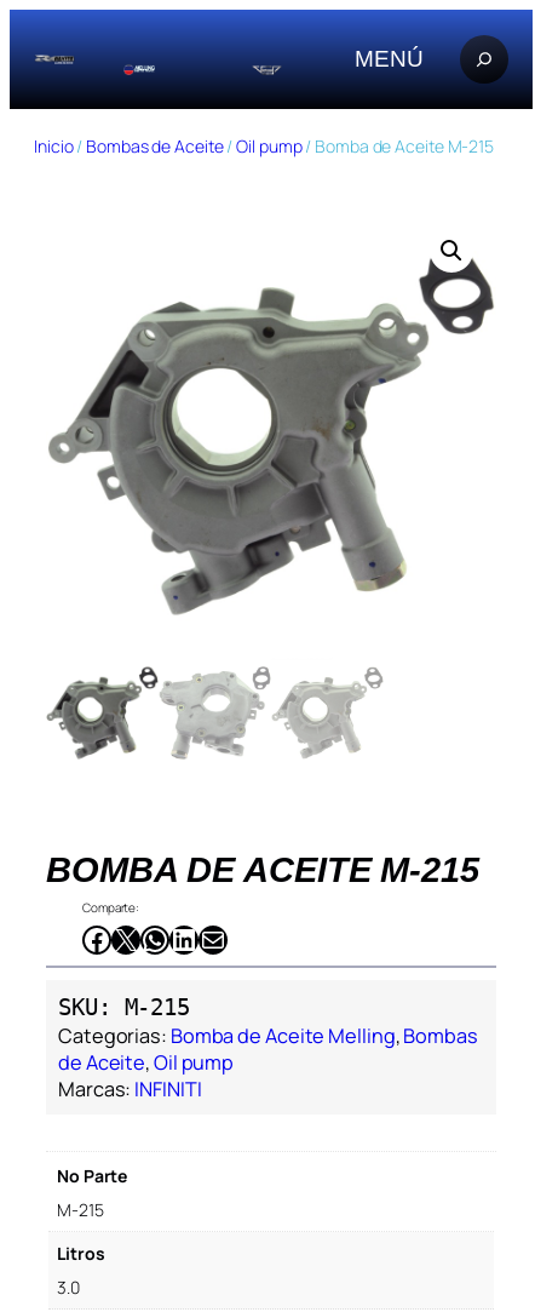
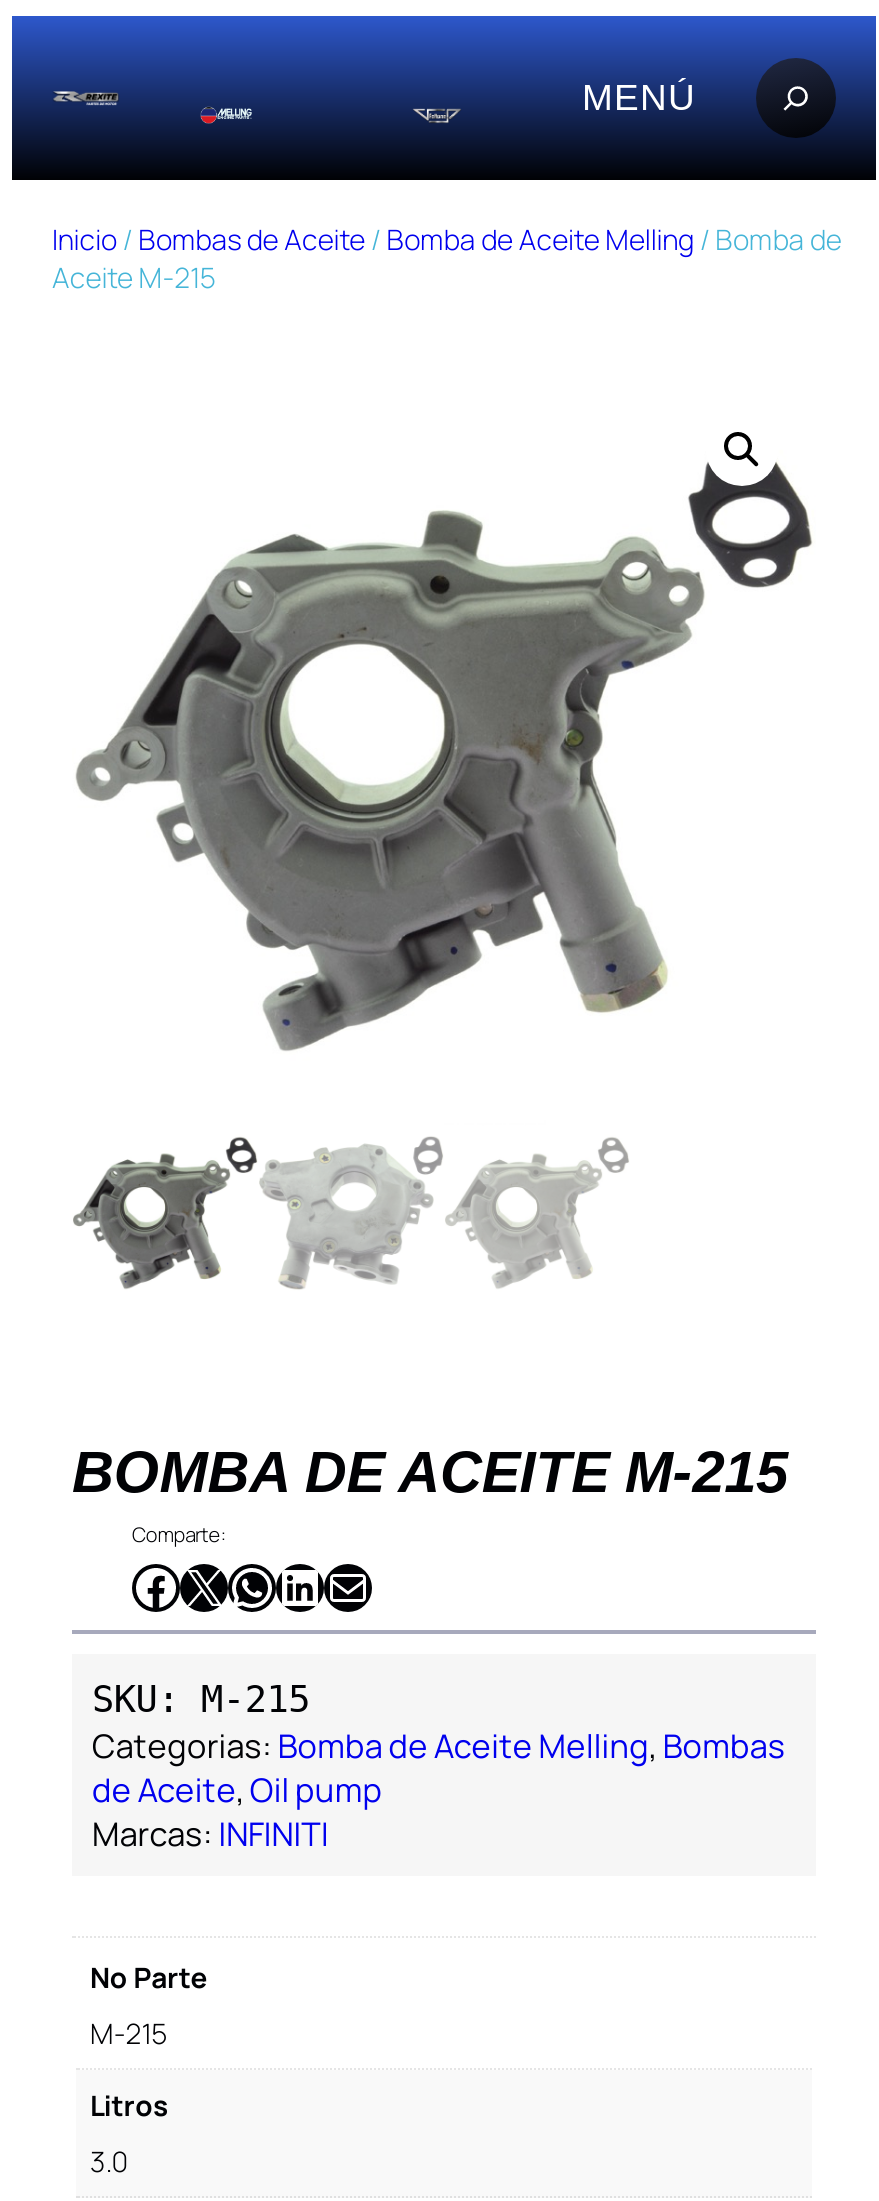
- Inicio / Bombas de Aceite / Oil pump / Bomba de Aceite M-215
+ Inicio / Bombas de Aceite / Bomba de Aceite Melling / Bomba de
+ Aceite M-215
